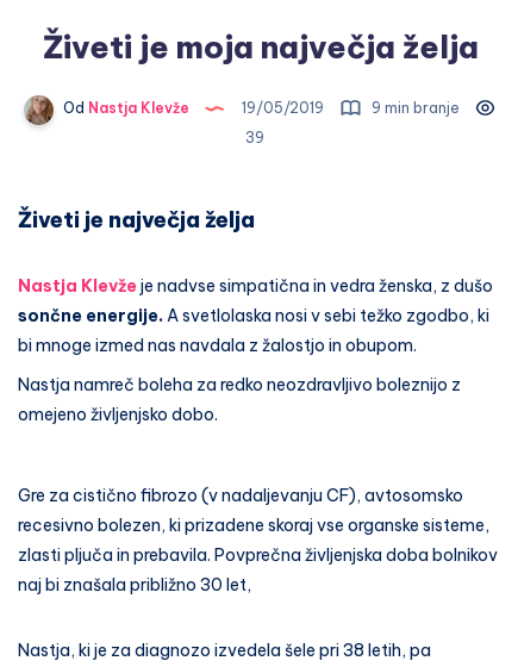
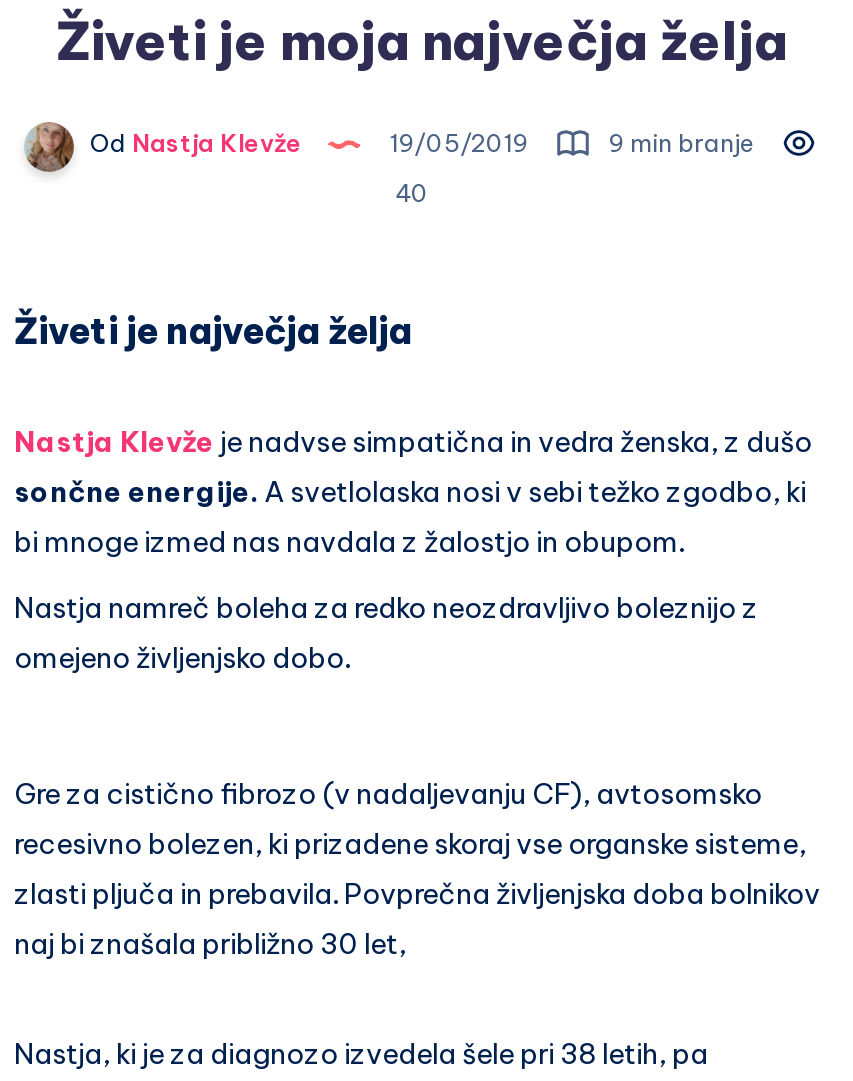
- 39
+ 40
